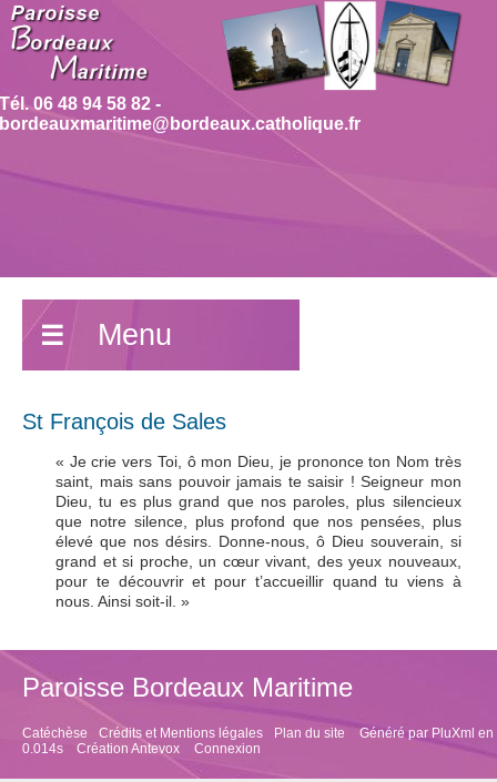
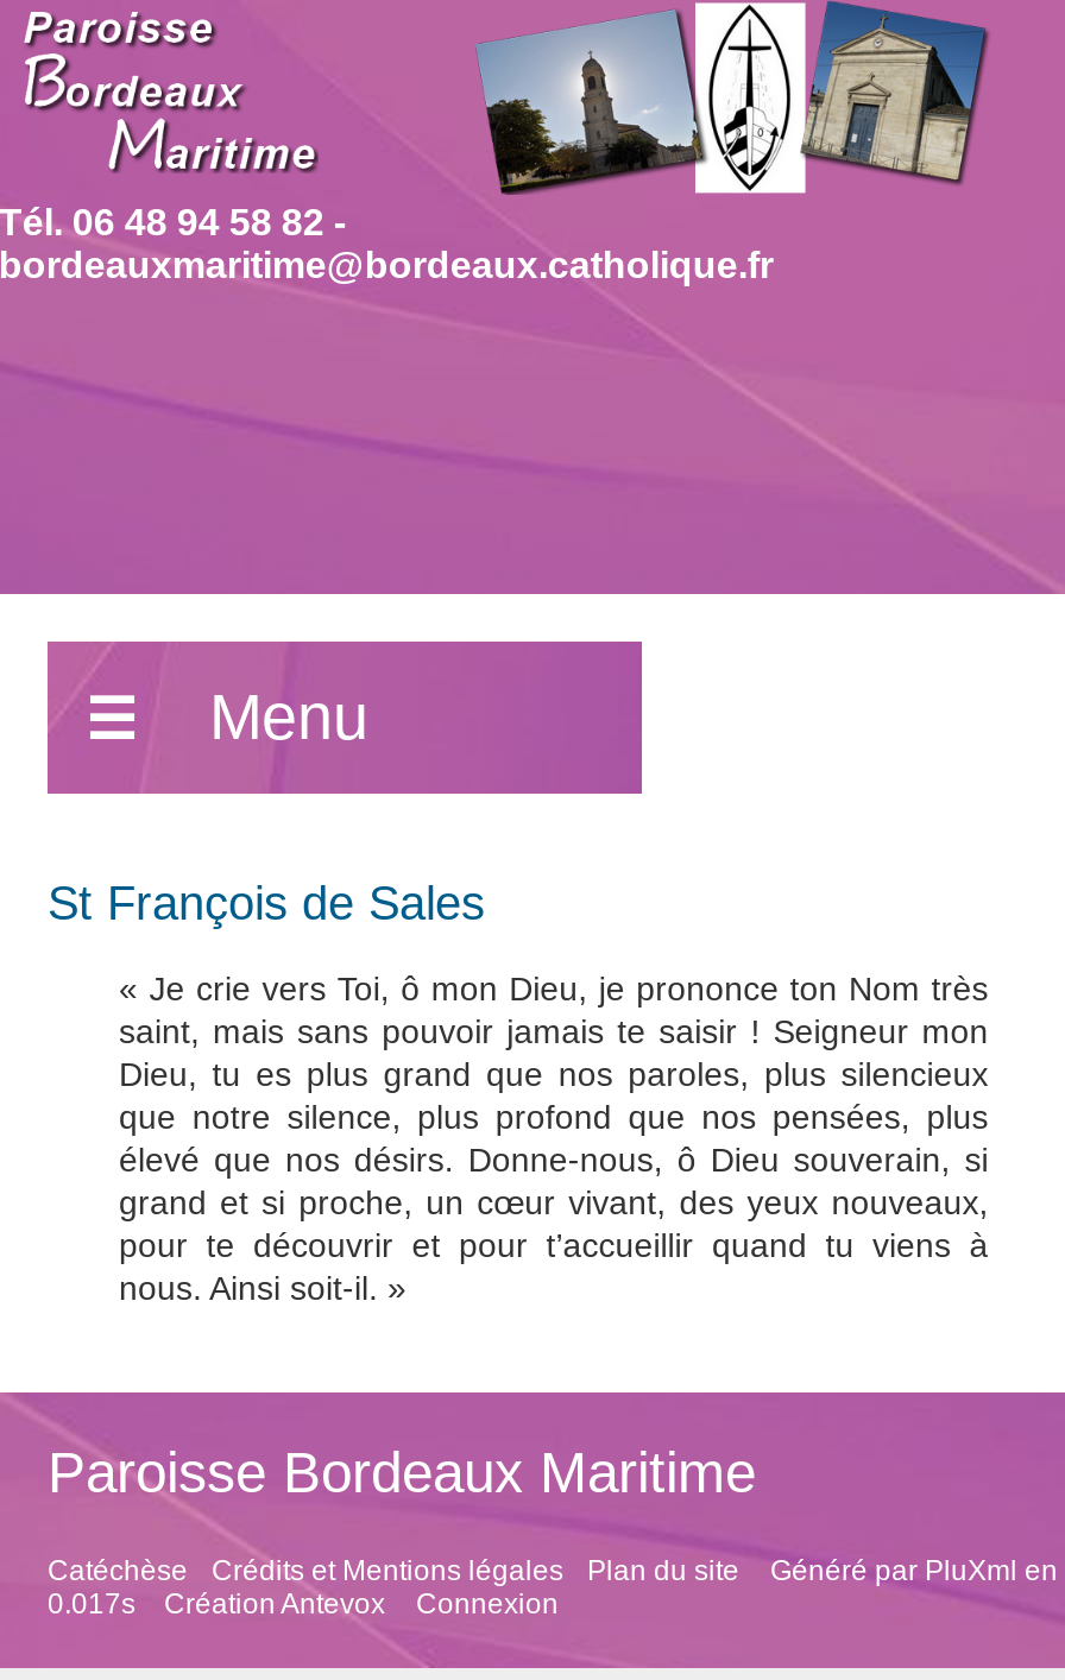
- 0.014s Création Antevox
+ 0.017s Création Antevox
